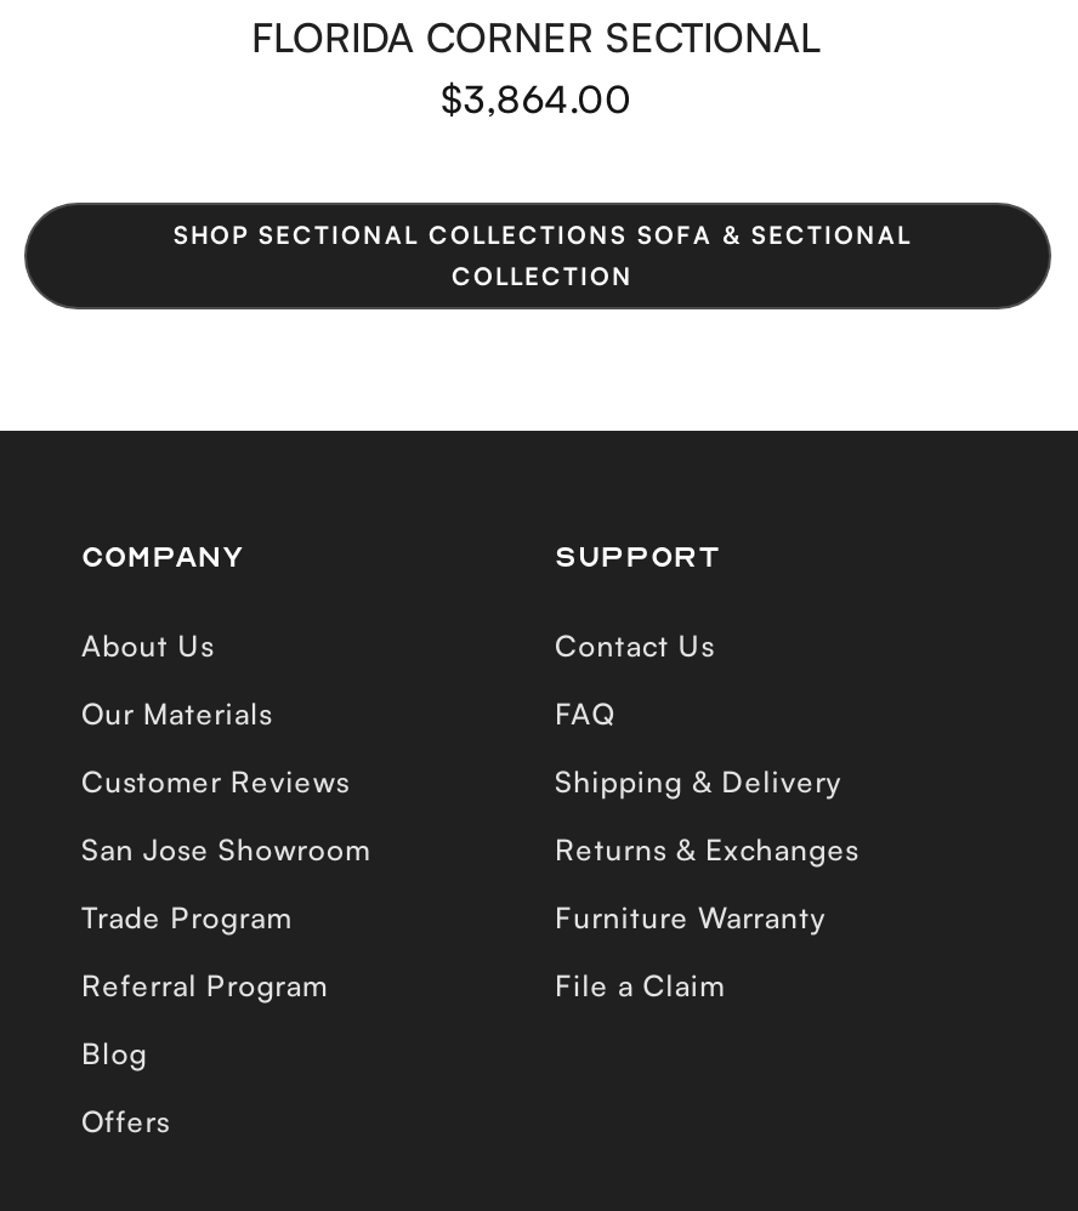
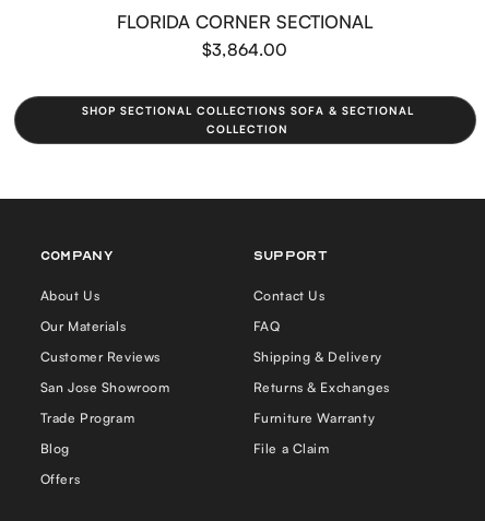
- Referral Program
